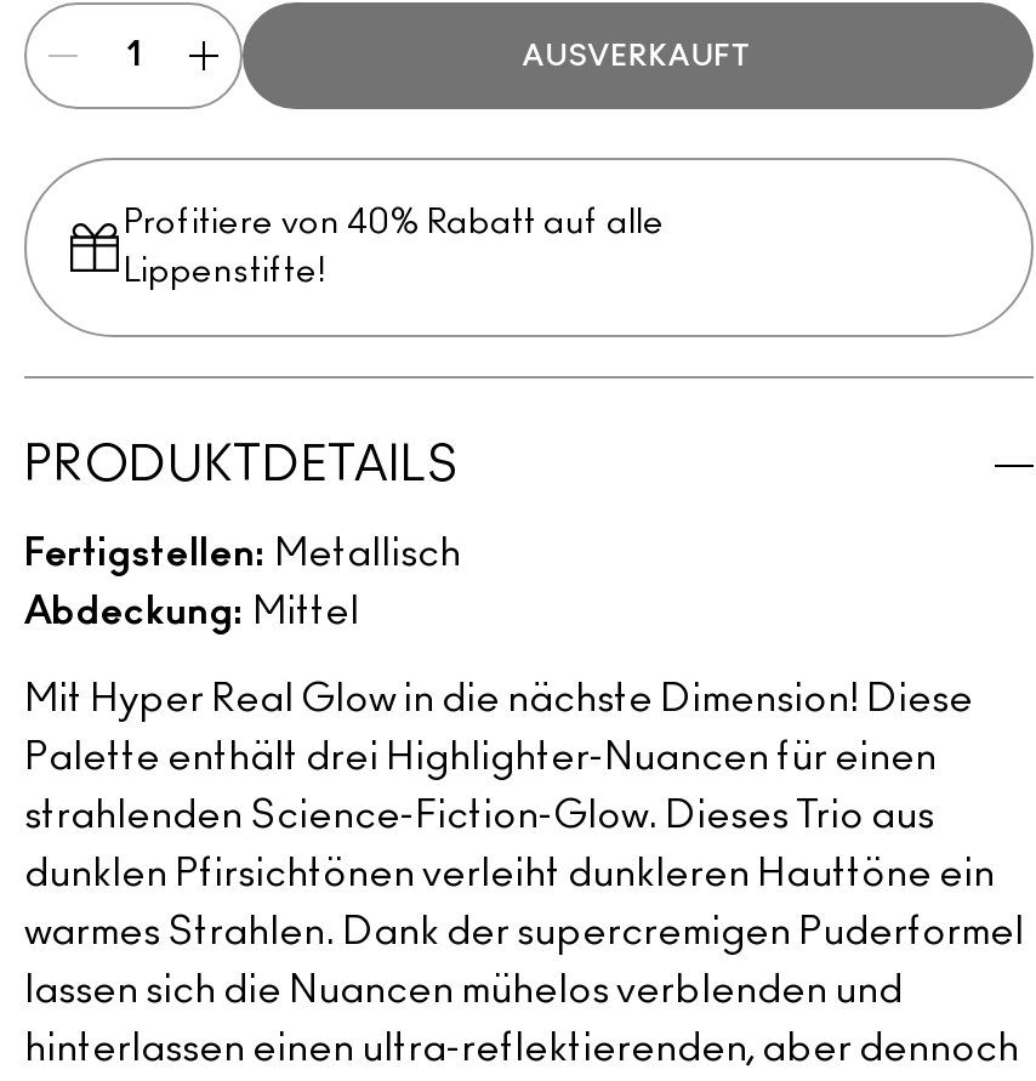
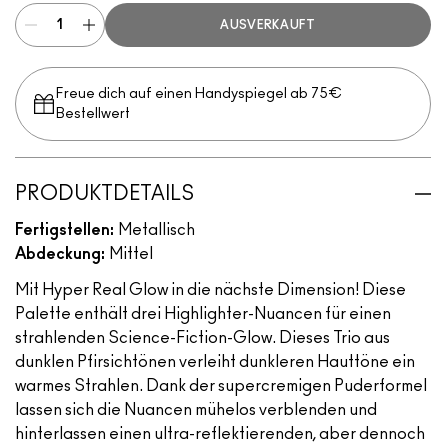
- Profitiere von 40% Rabatt auf alle
- Lippenstifte!
+ Freue dich auf einen Handyspiegel ab 75€
+ Bestellwert
